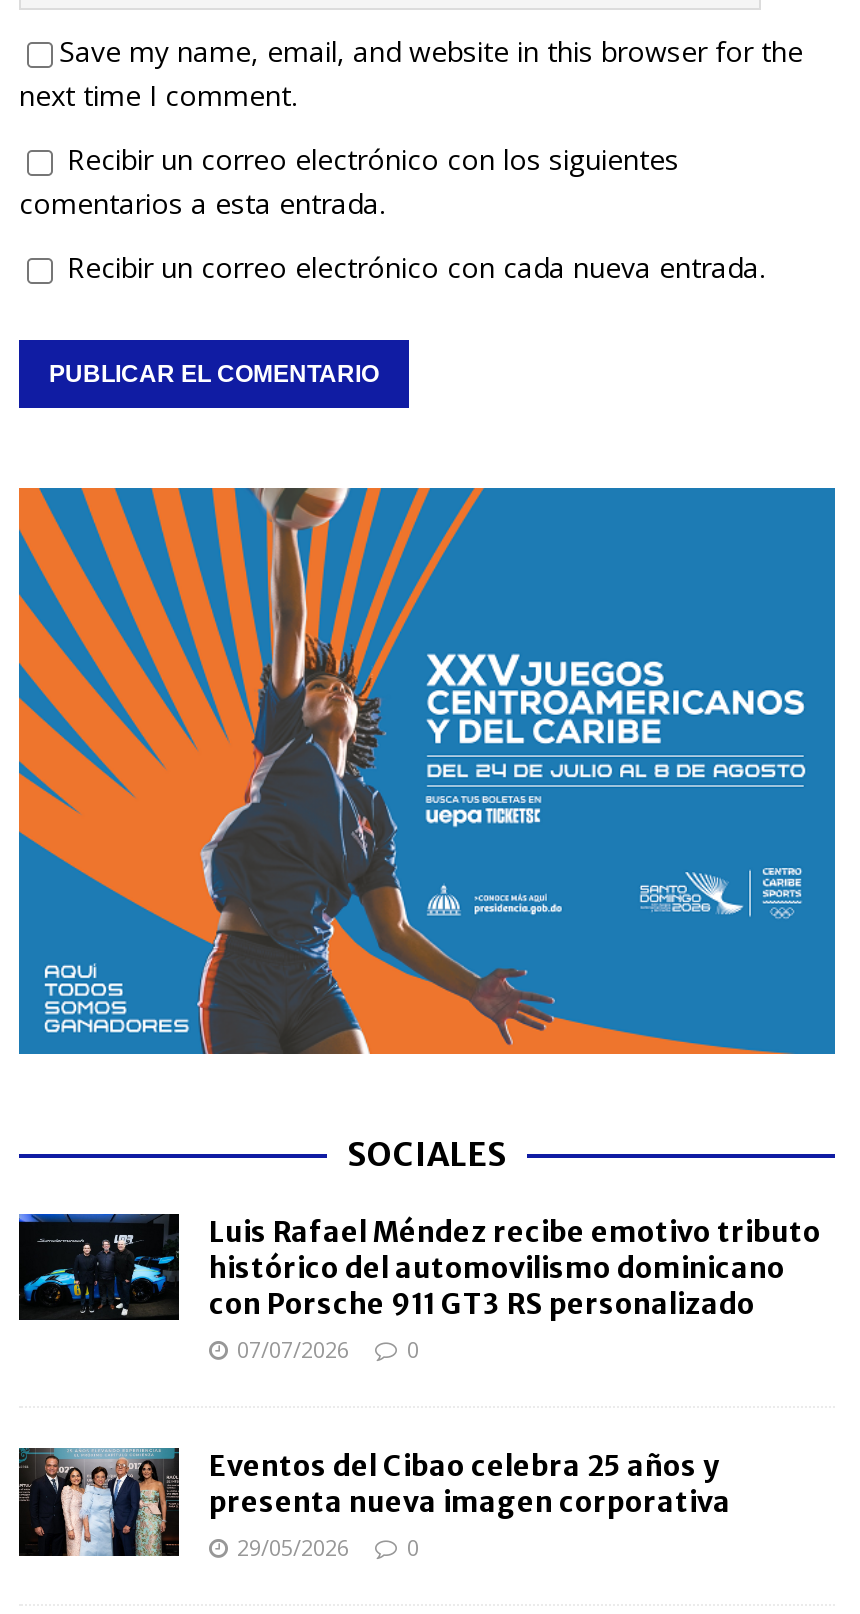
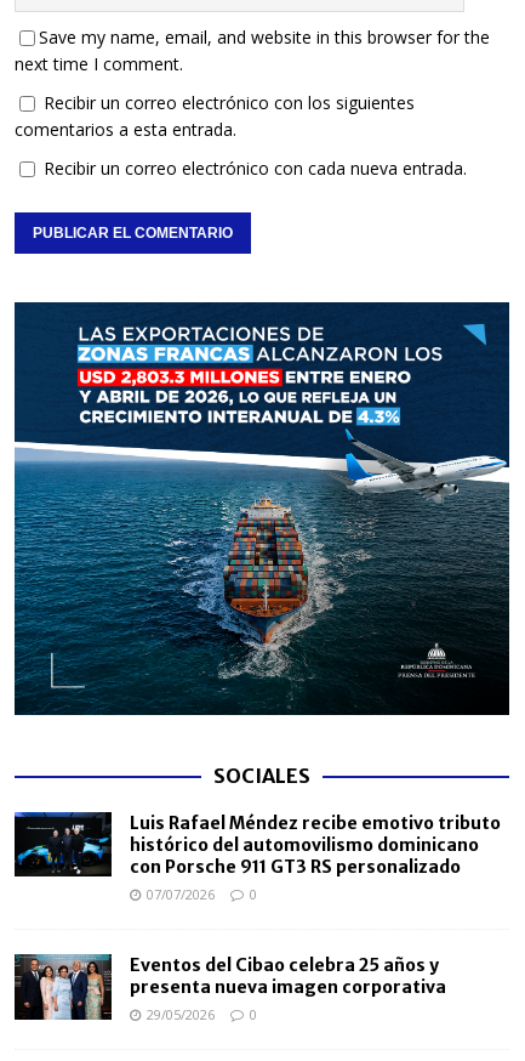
- [image]
+ [image]
